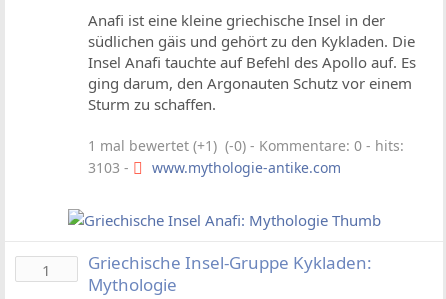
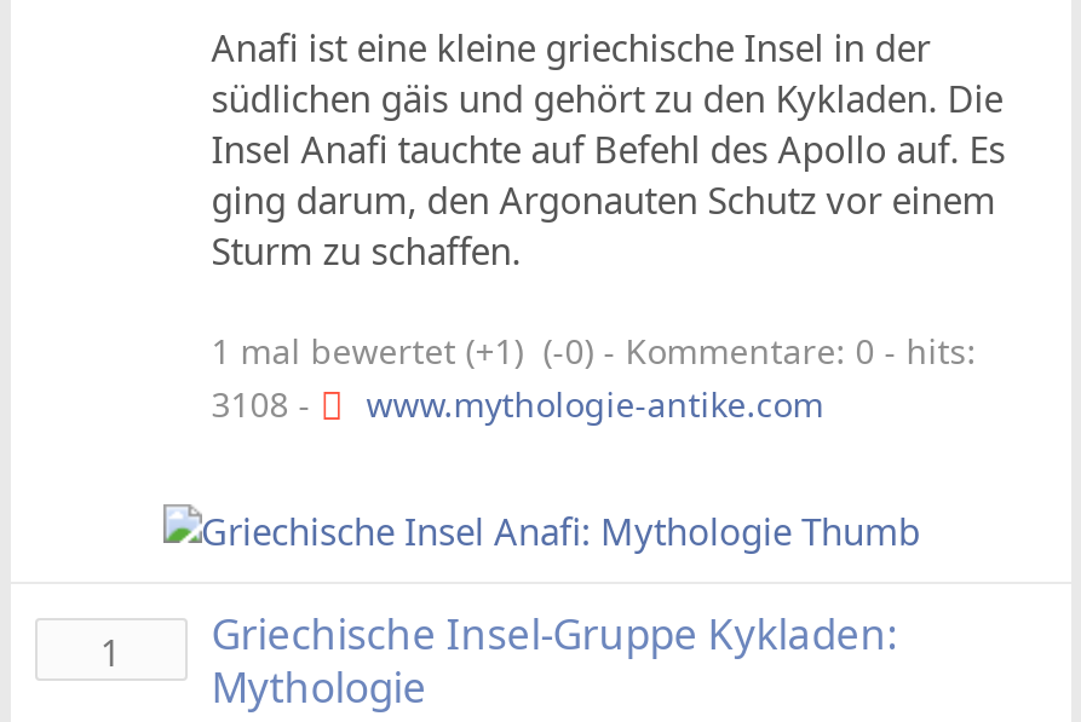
- 3103 - www.mythologie-antike.com
+ 3108 - www.mythologie-antike.com
